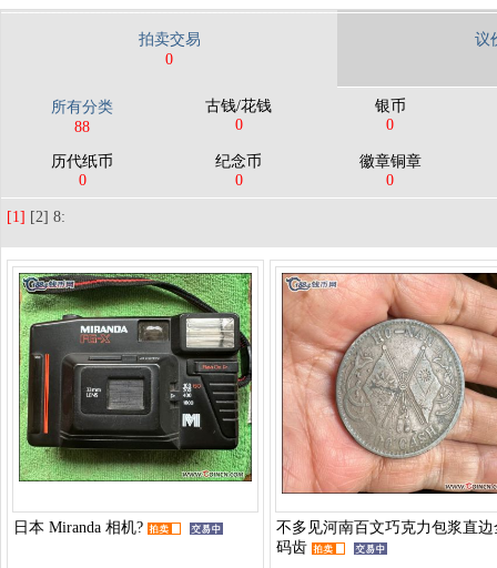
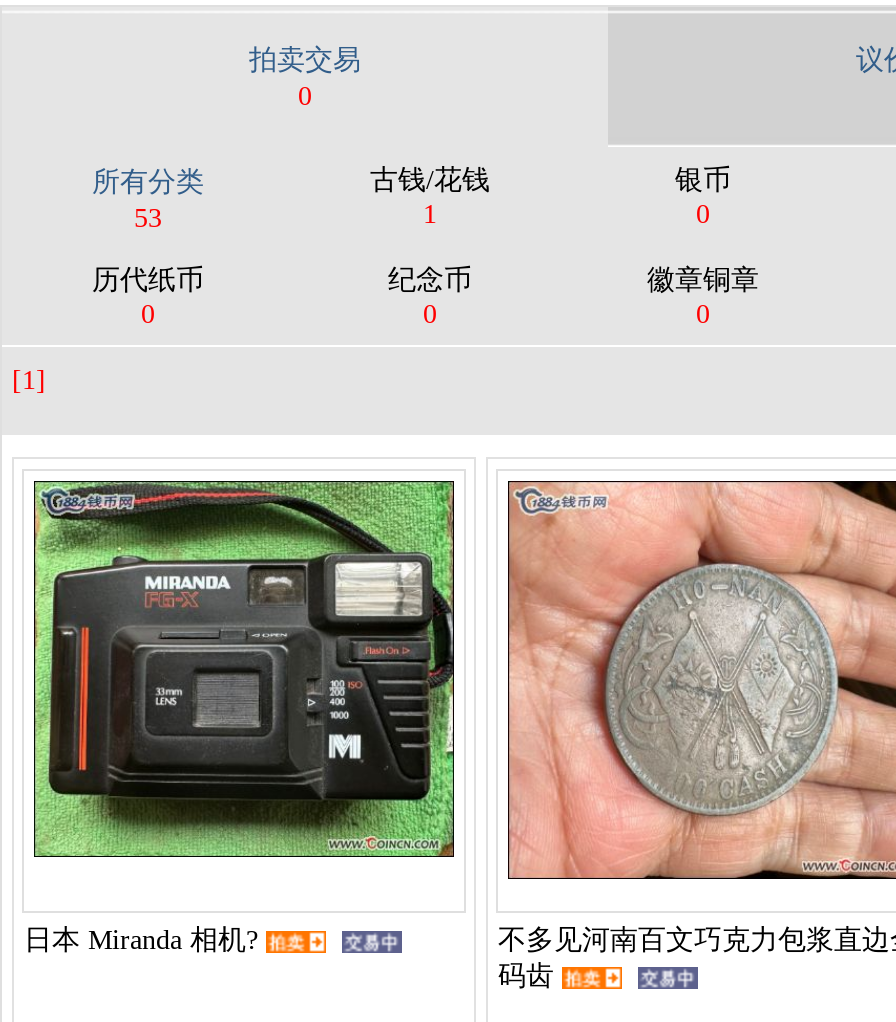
- 88
+ 53

- 0
+ 1

- [1] [2] 8:
+ [1]
